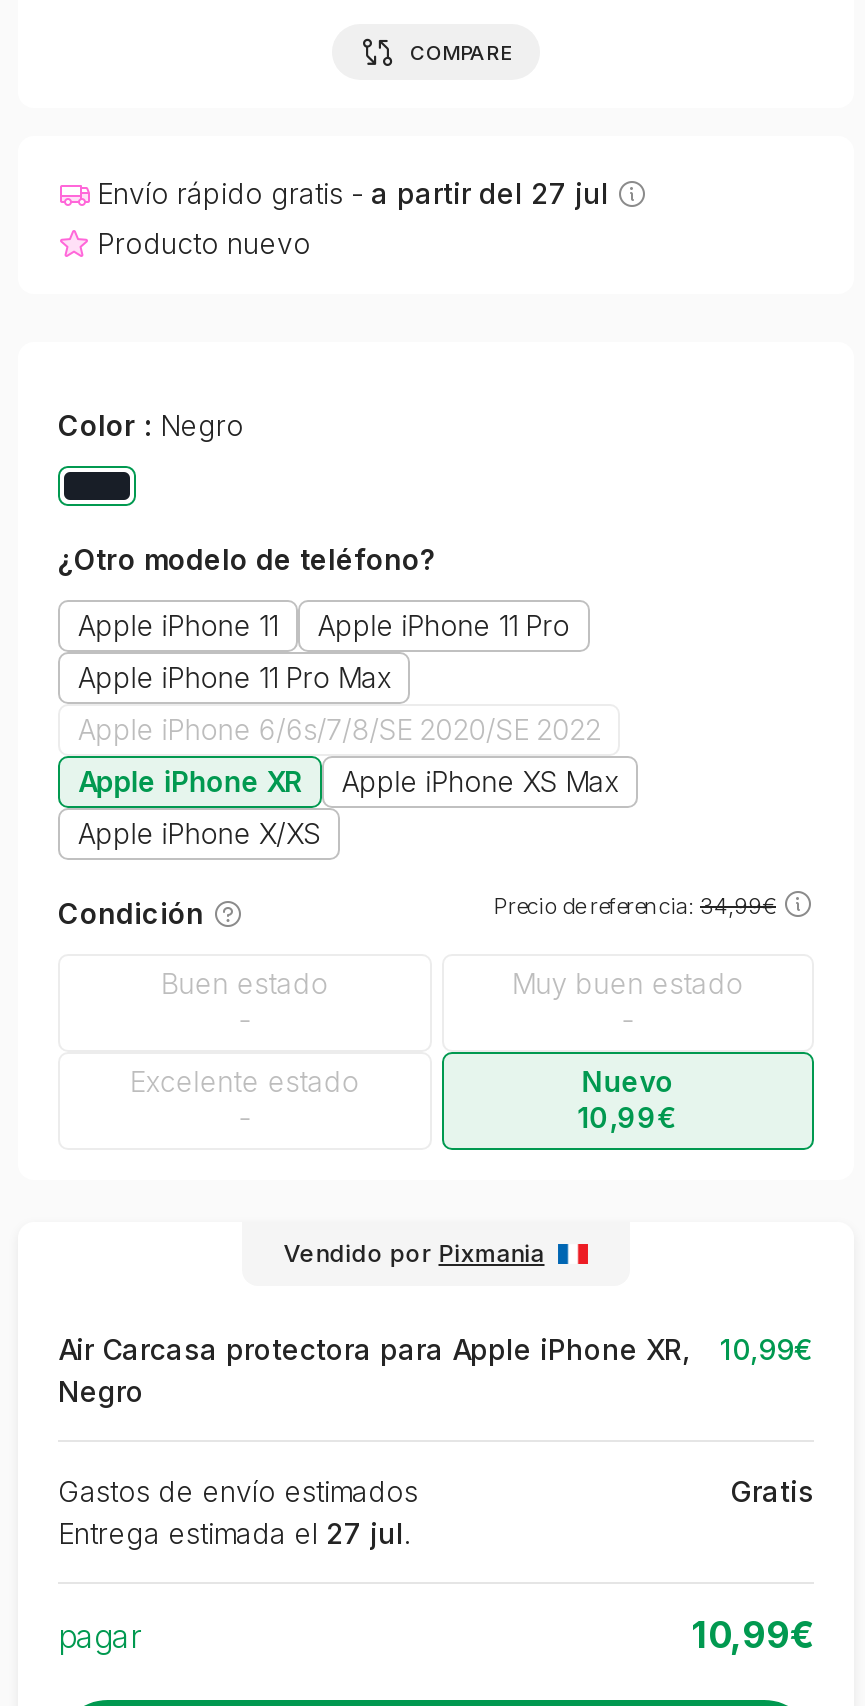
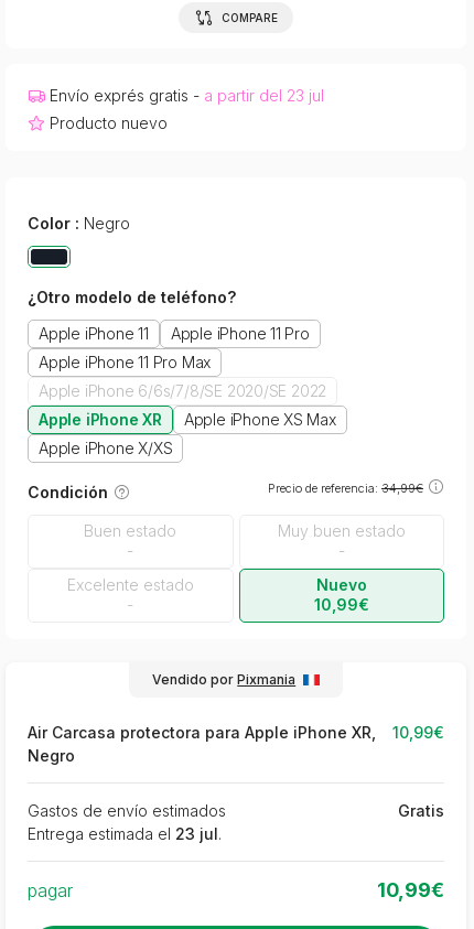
- Envío rápido gratis - a partir del 27 jul
+ Envío exprés gratis - a partir del 23 jul

- Entrega estimada el 27 jul.
+ Entrega estimada el 23 jul.
